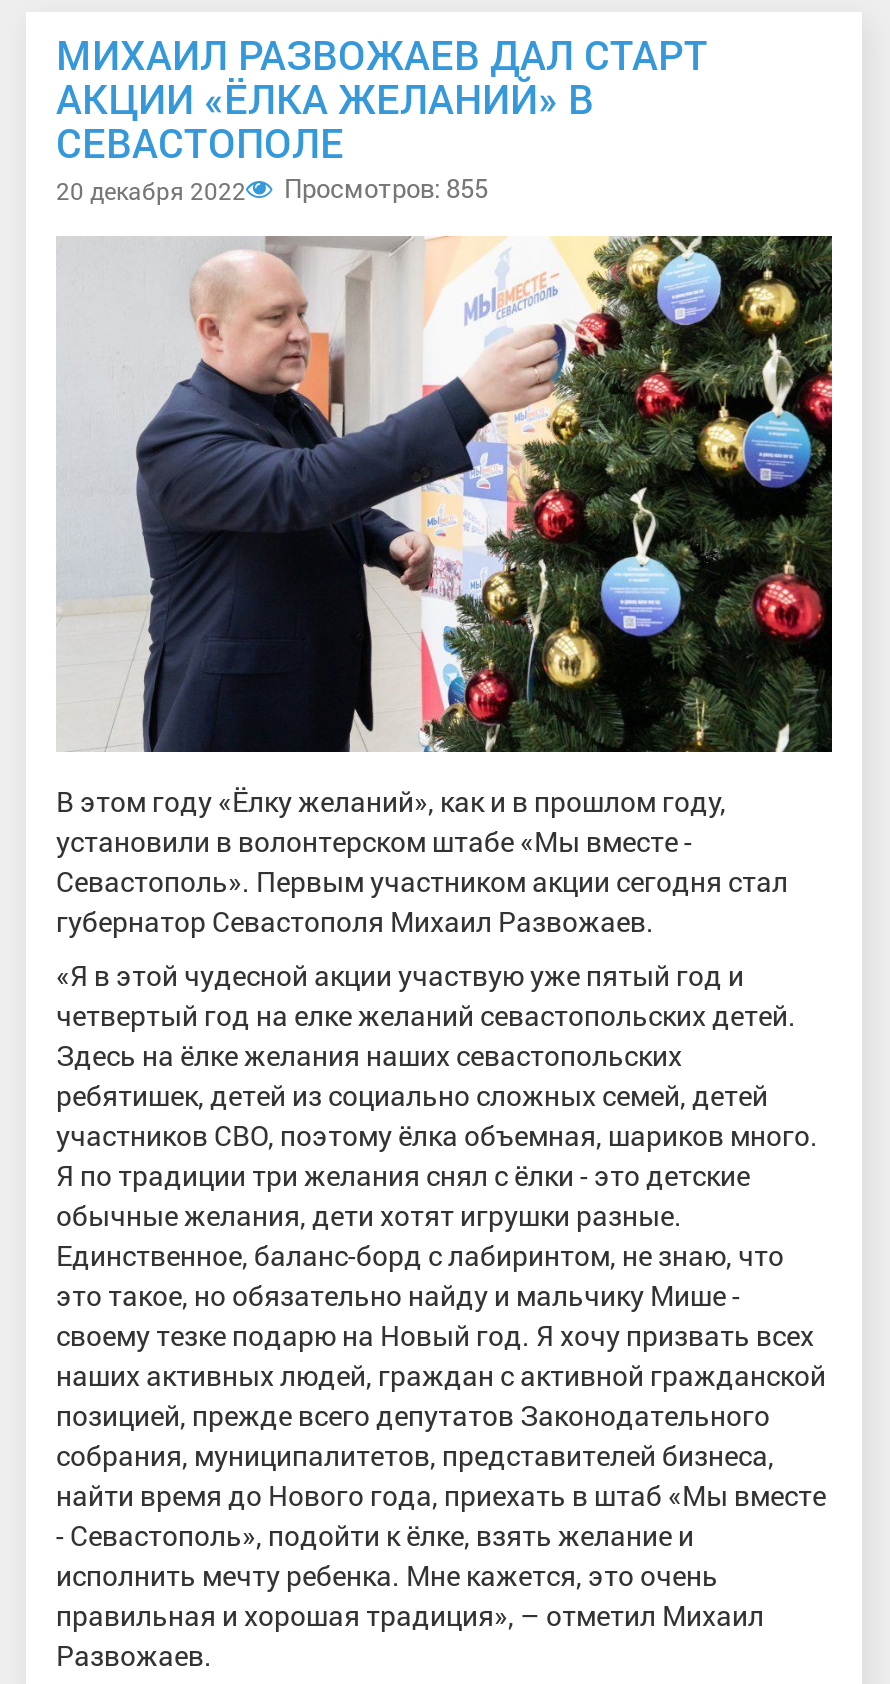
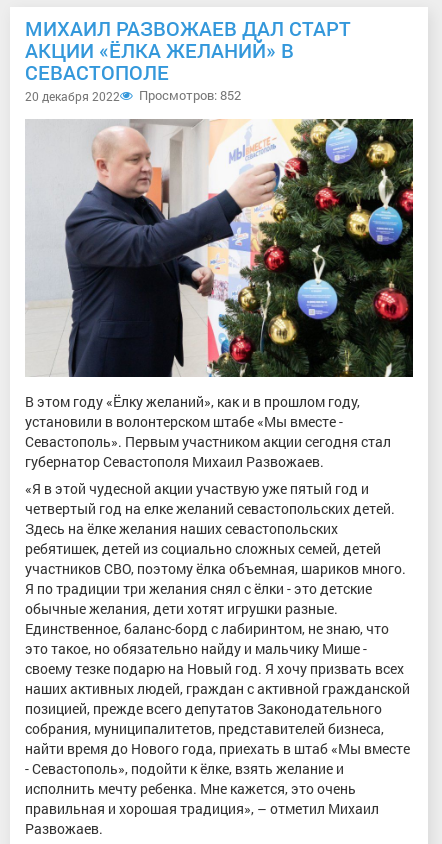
- 20 декабря 2022 Просмотров: 855
+ 20 декабря 2022 Просмотров: 852
